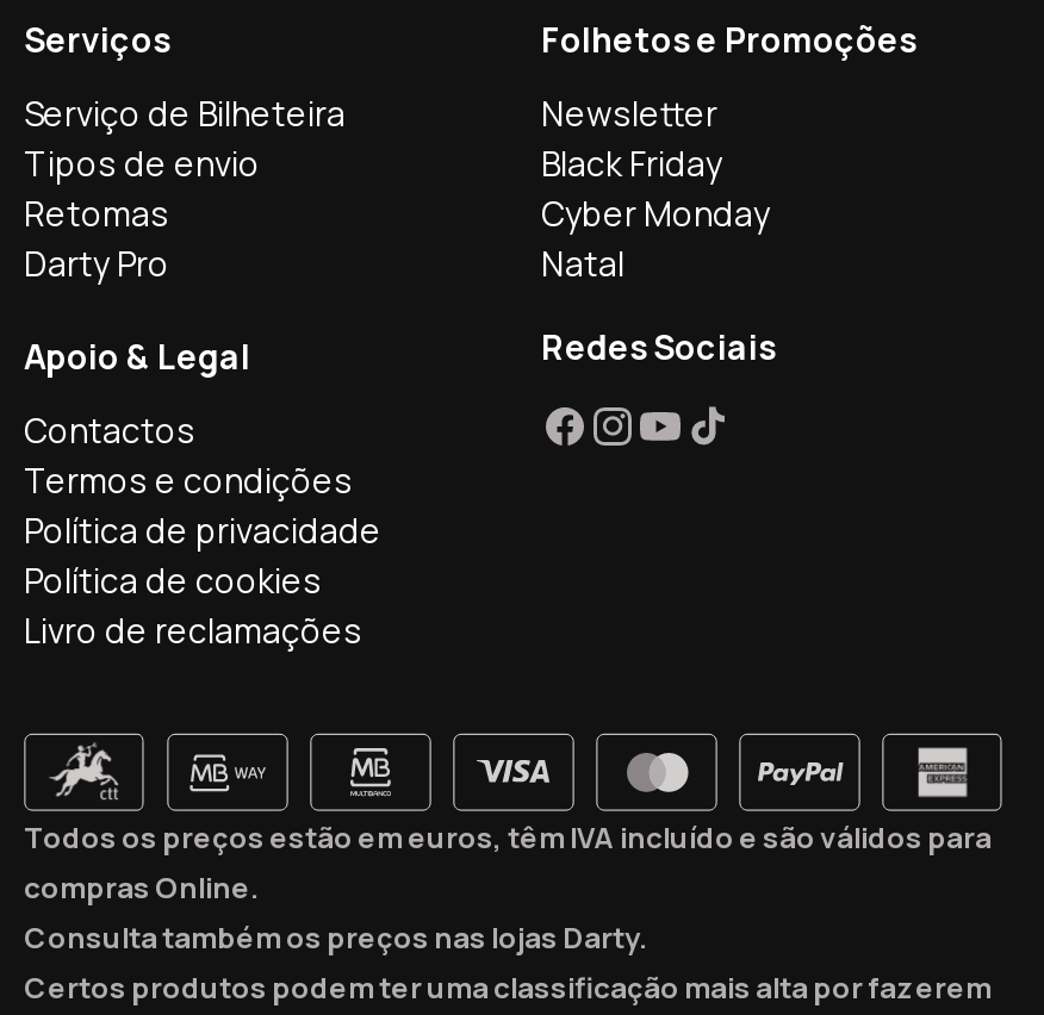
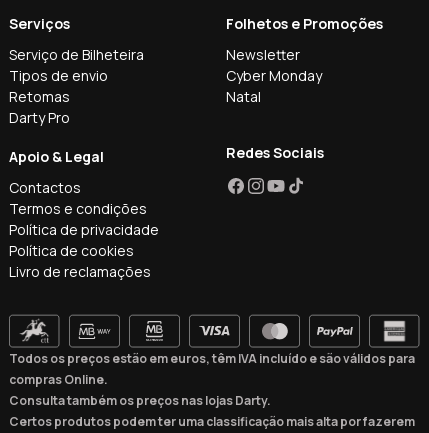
- Black Friday

moved up: Cyber Monday | Natal
